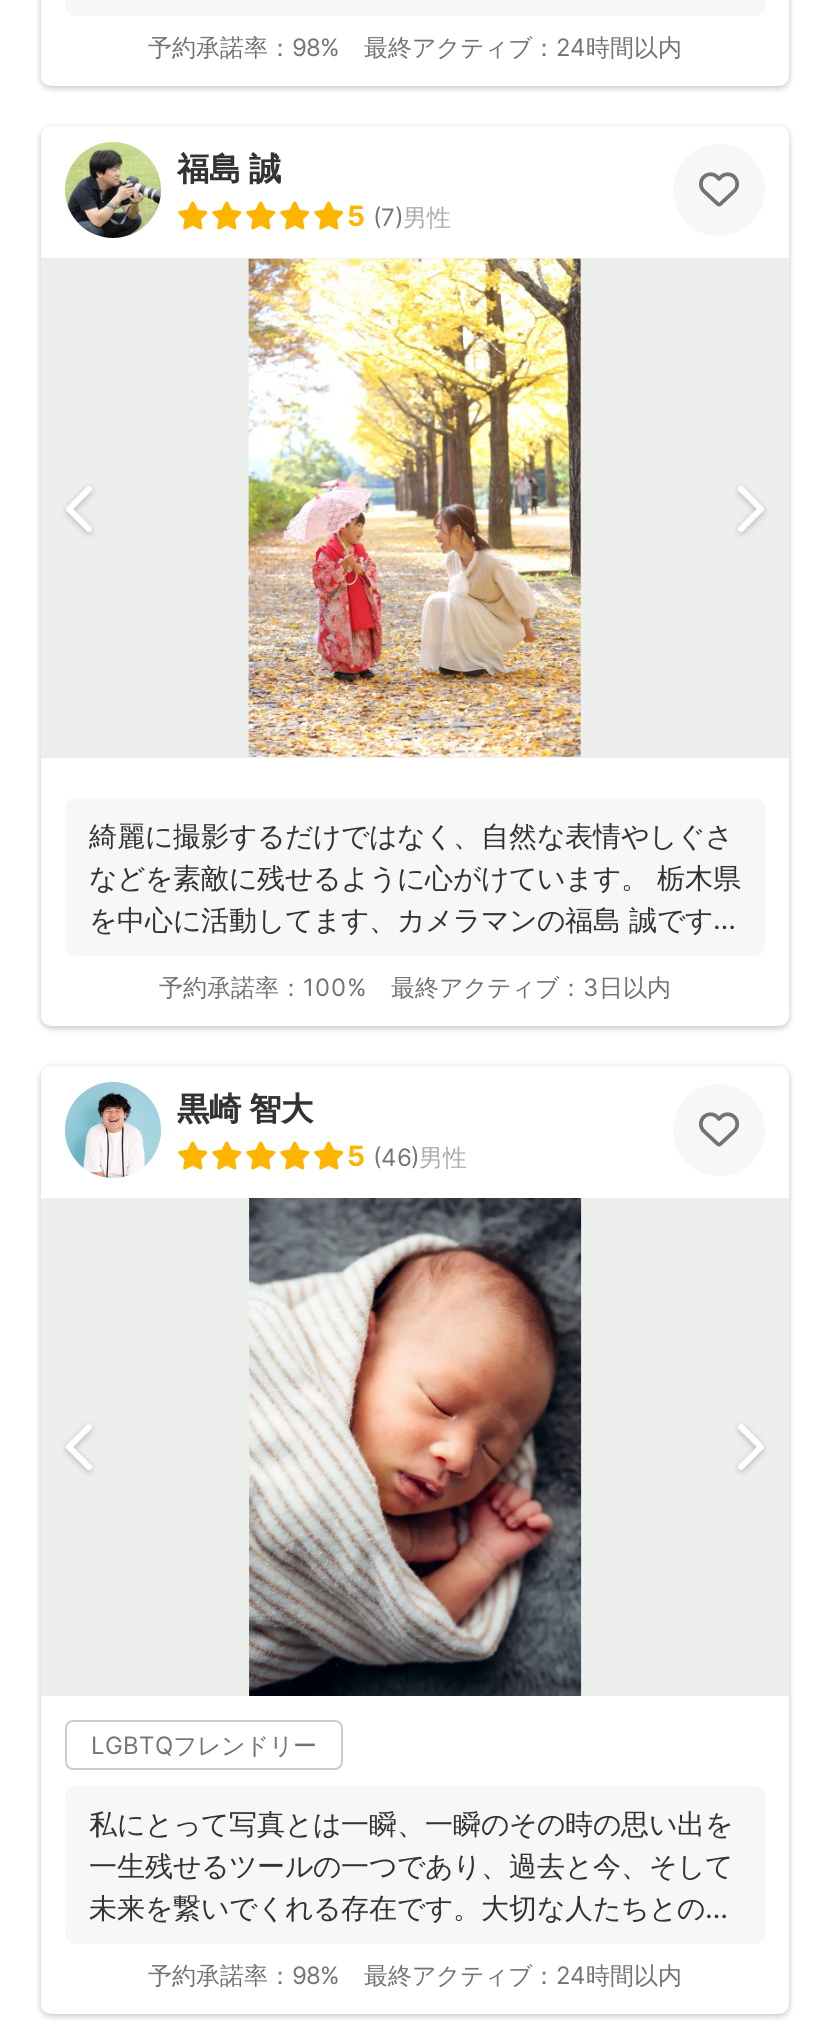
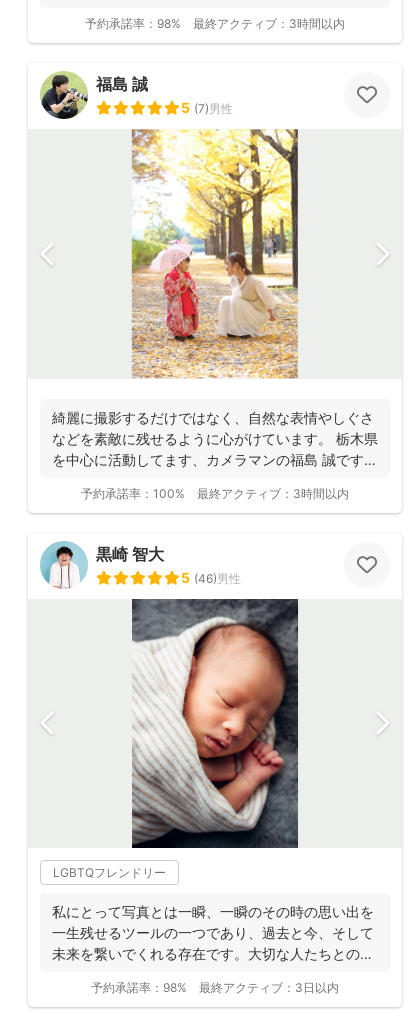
- 最終アクティブ：24時間以内
+ 最終アクティブ：3時間以内

moved down: 最終アクティブ：3日以内

+ 最終アクティブ：3時間以内

- 最終アクティブ：24時間以内
